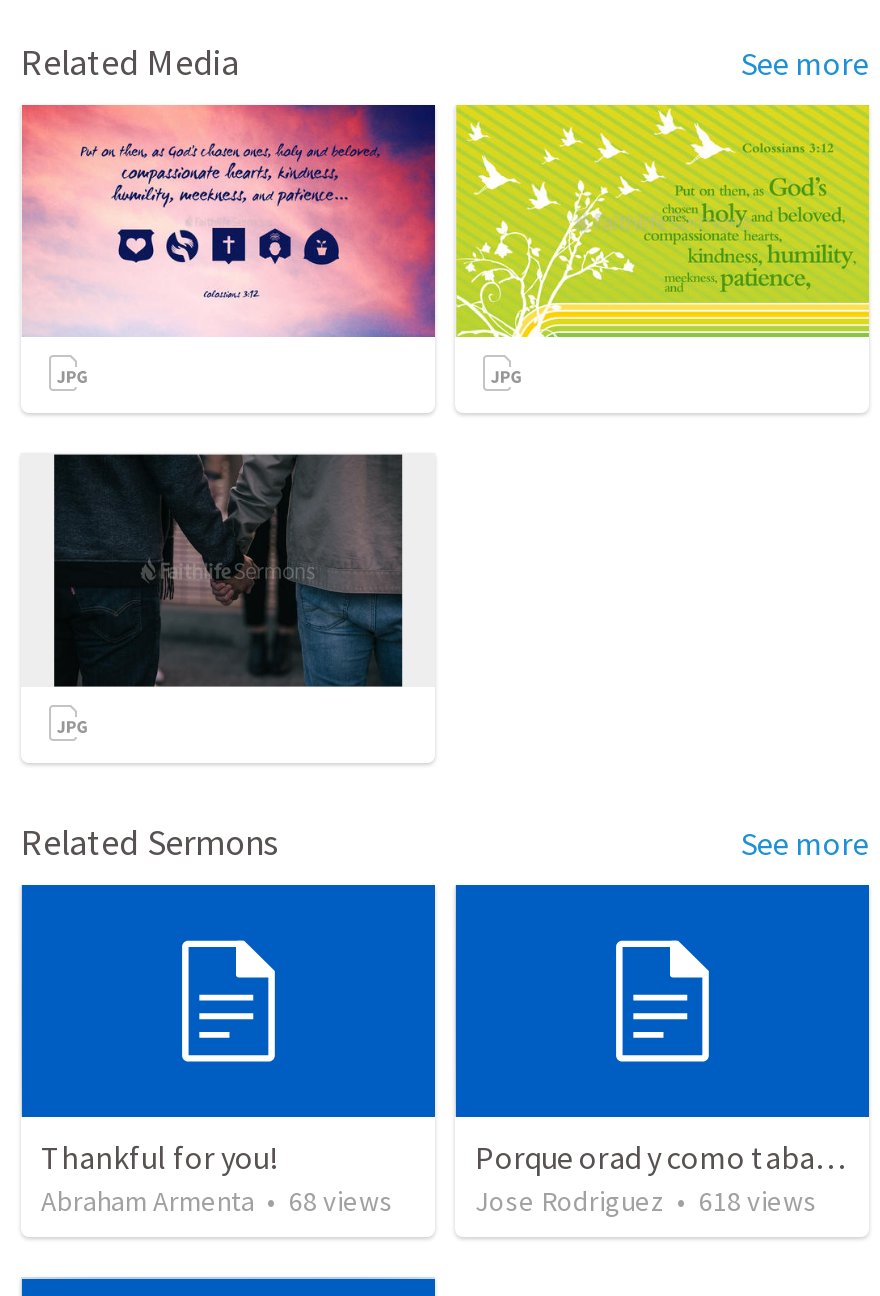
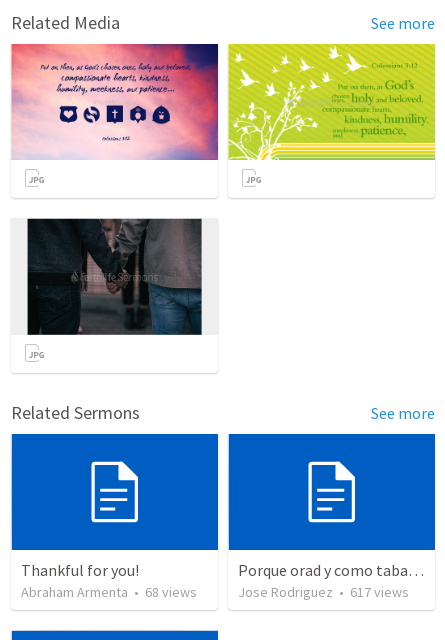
- Jose Rodriguez • 618 views
+ Jose Rodriguez • 617 views
